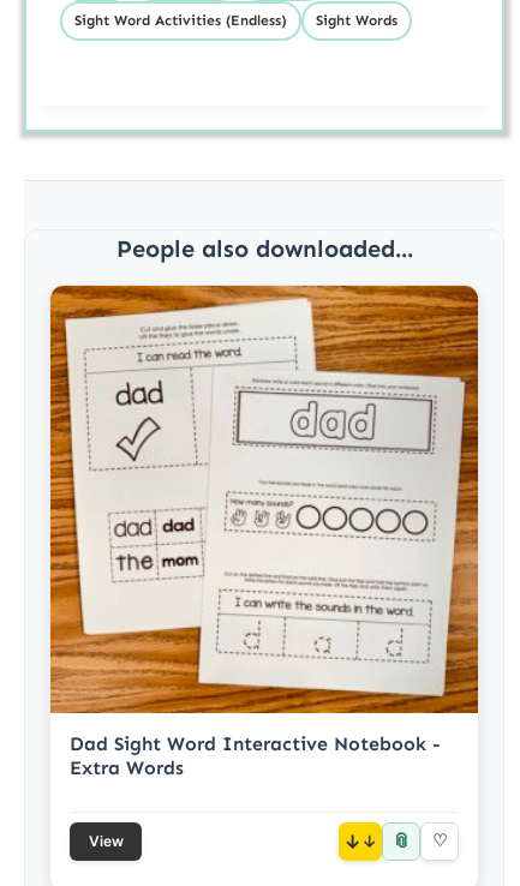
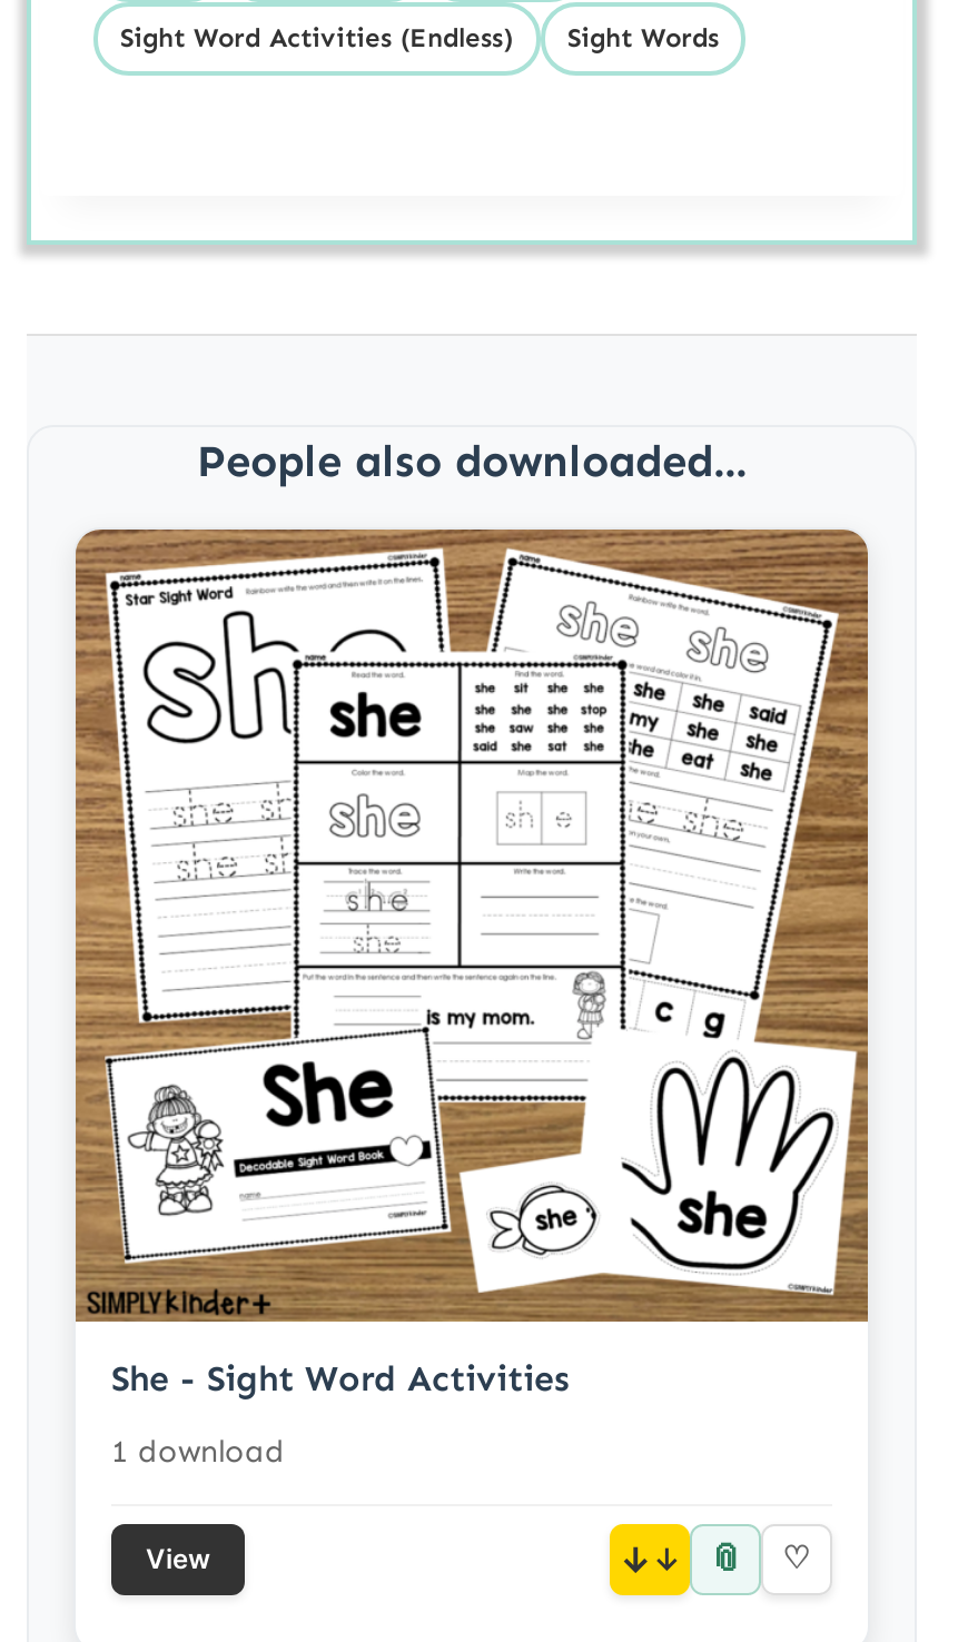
- [image]
- Dad Sight Word Interactive Notebook -
- Extra Words
+ [image]
+ She - Sight Word Activities
+ 1 download
